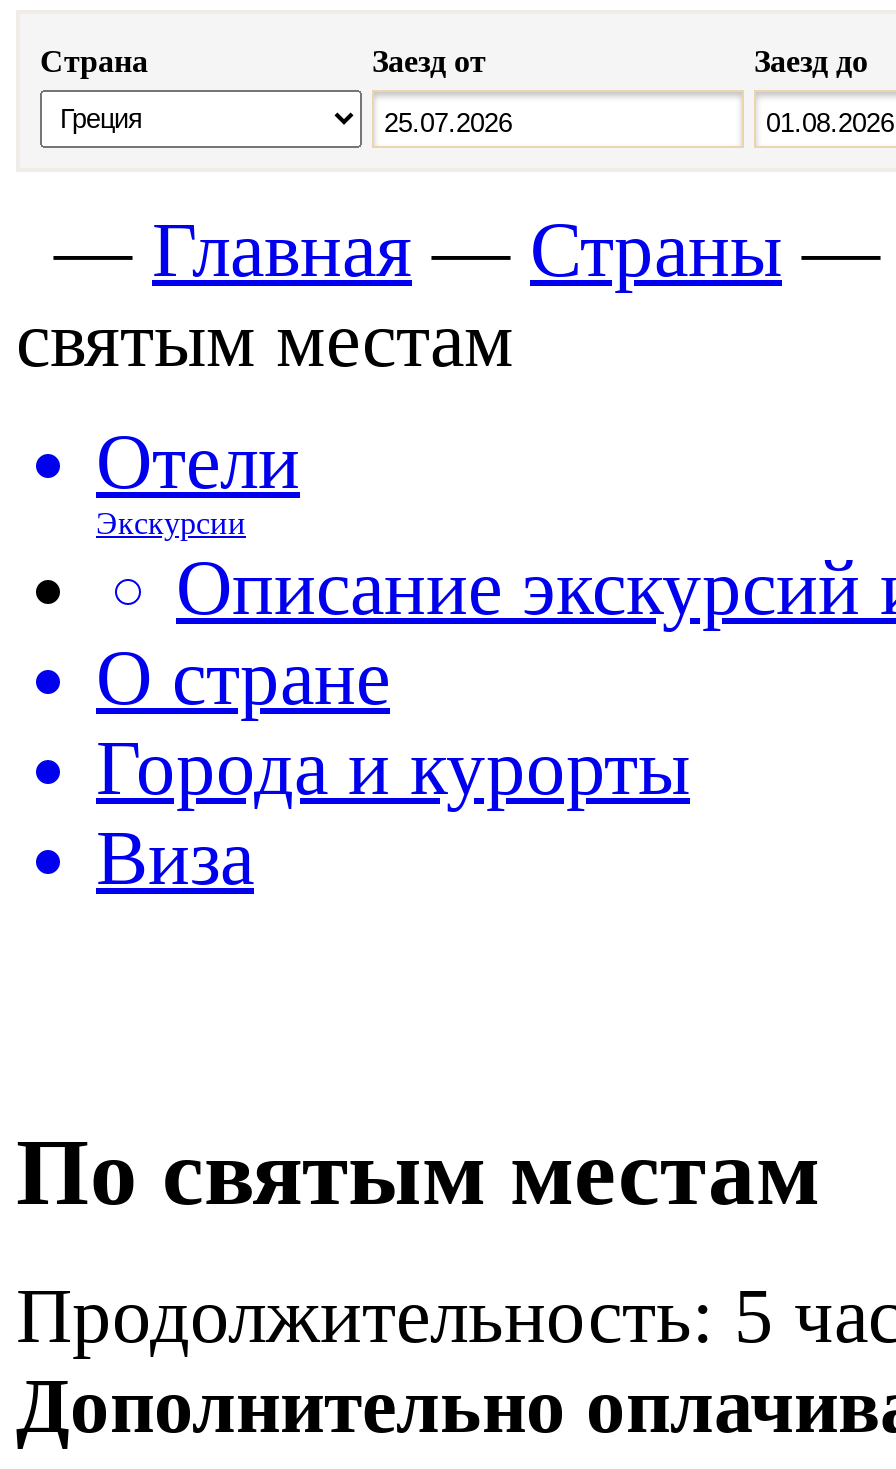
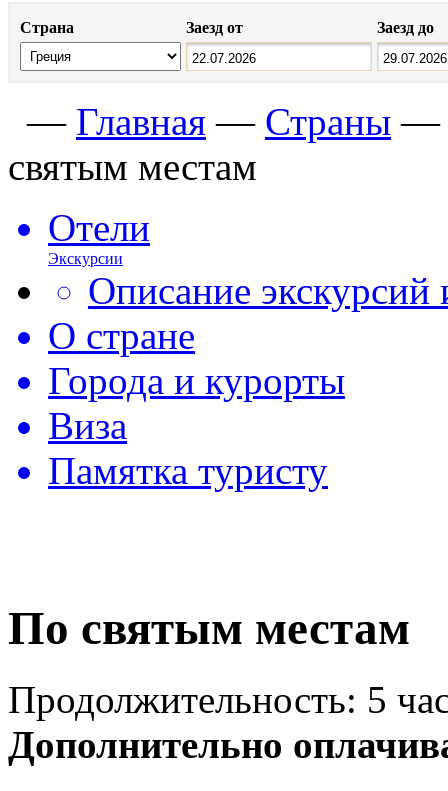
+ Памятка туристу
